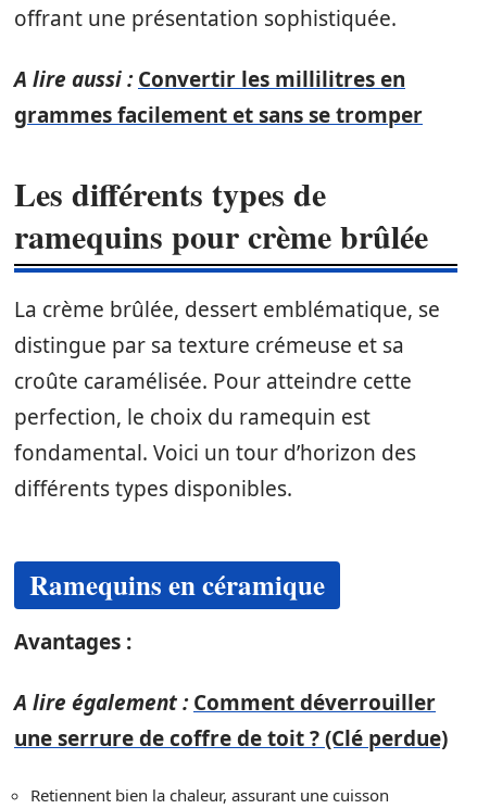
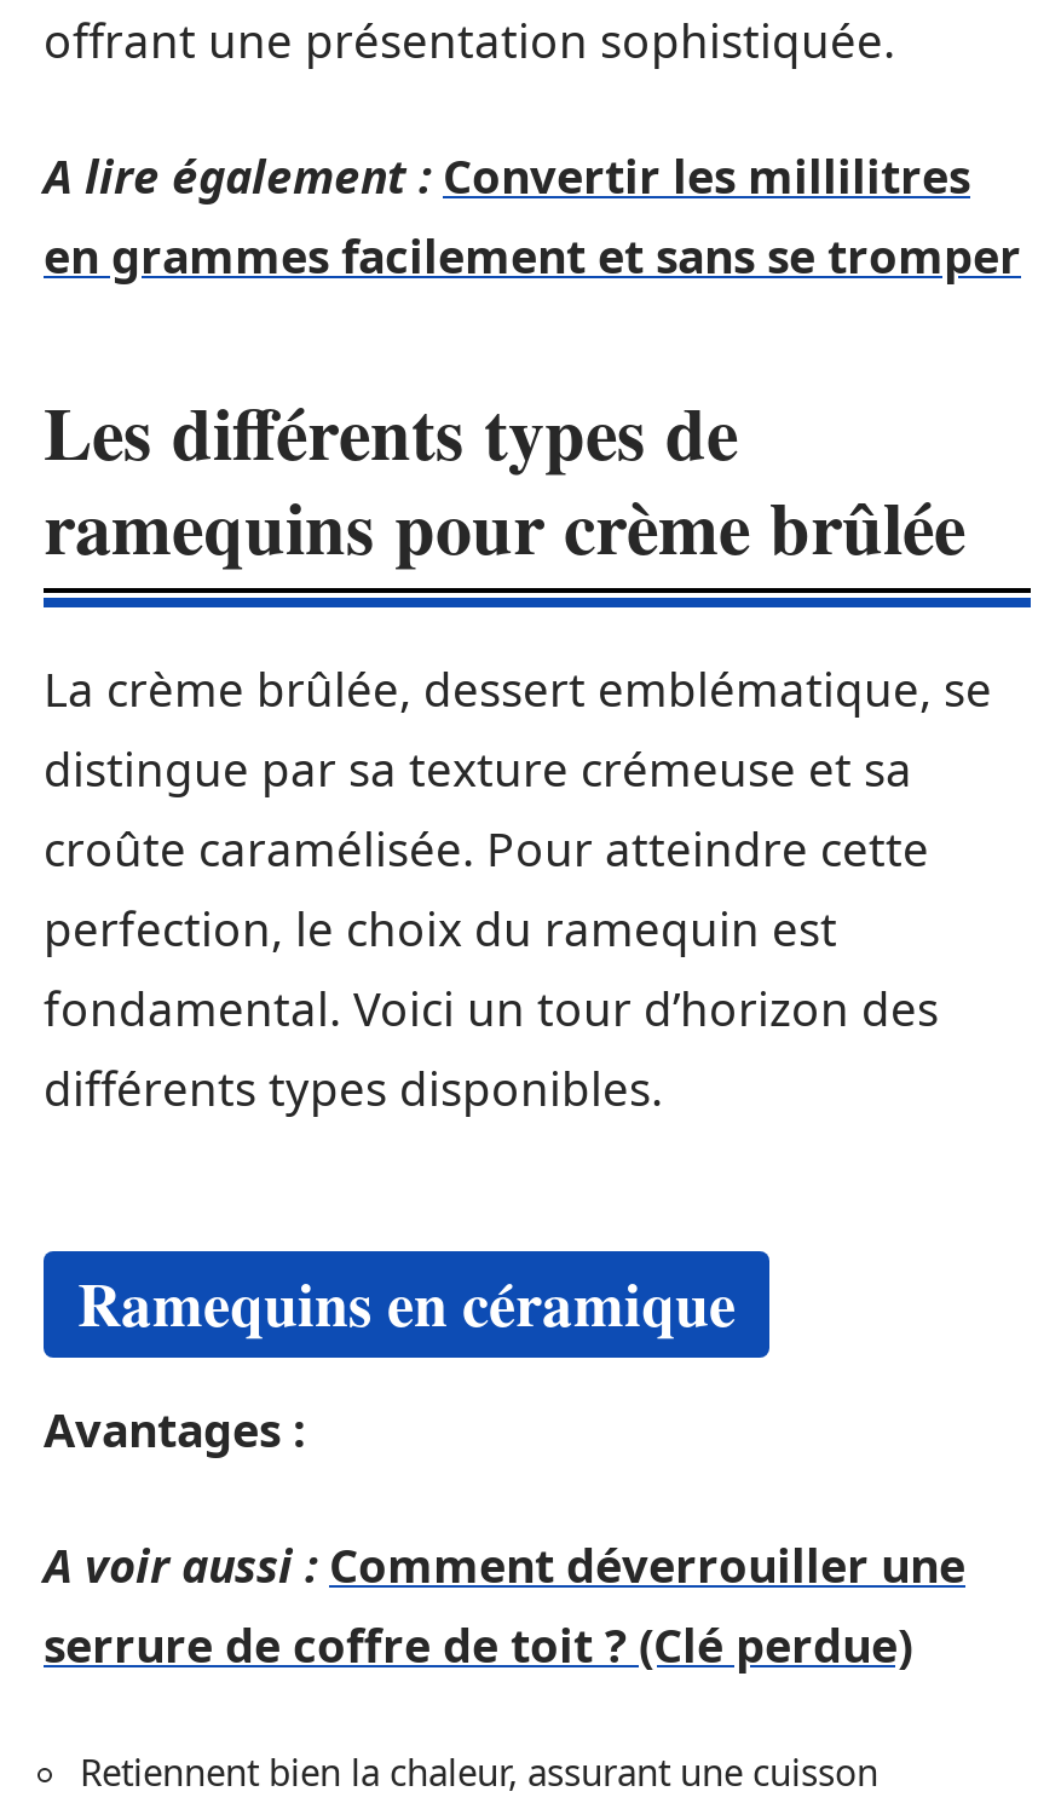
- A lire aussi : Convertir les millilitres en
- grammes facilement et sans se tromper
+ A lire également : Convertir les millilitres
+ en grammes facilement et sans se tromper

- A lire également : Comment déverrouiller
- une serrure de coffre de toit ? (Clé perdue)
+ A voir aussi : Comment déverrouiller une
+ serrure de coffre de toit ? (Clé perdue)
